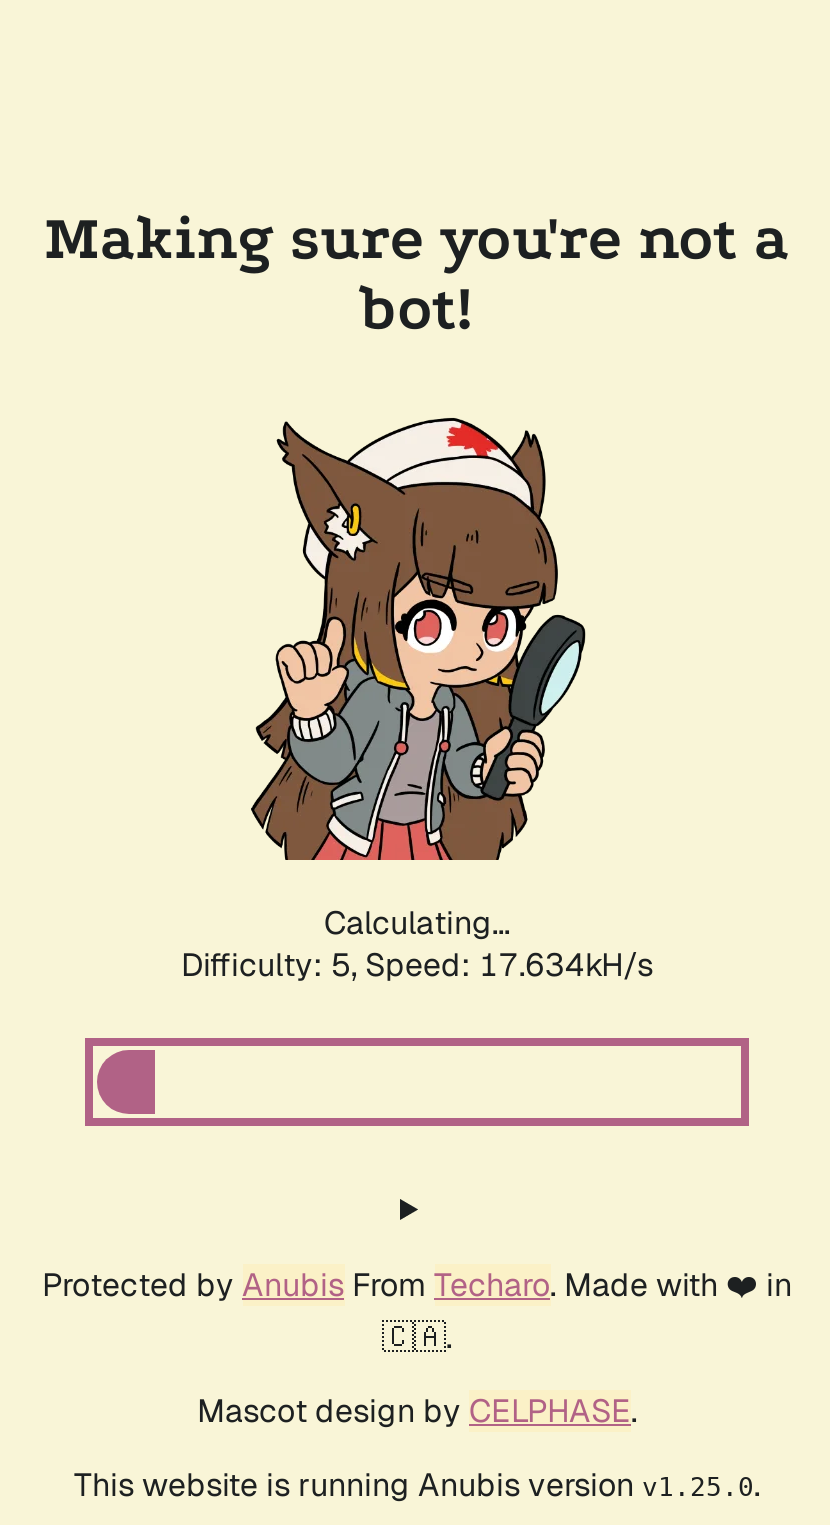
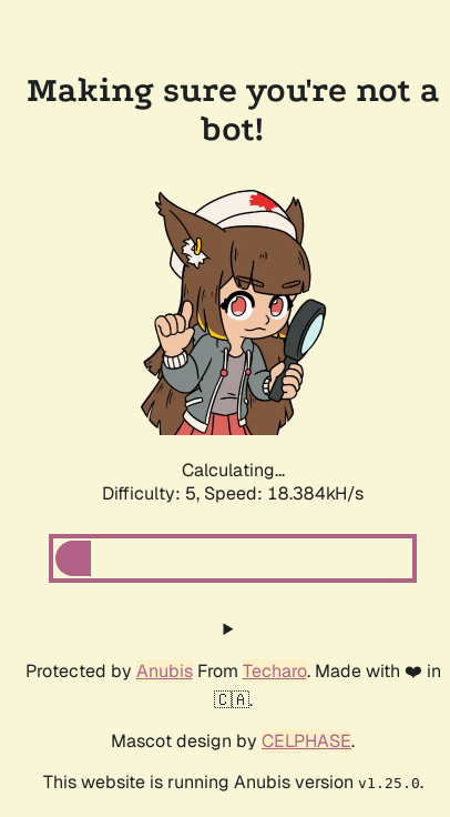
- Difficulty: 5, Speed: 17.634kH/s
+ Difficulty: 5, Speed: 18.384kH/s
